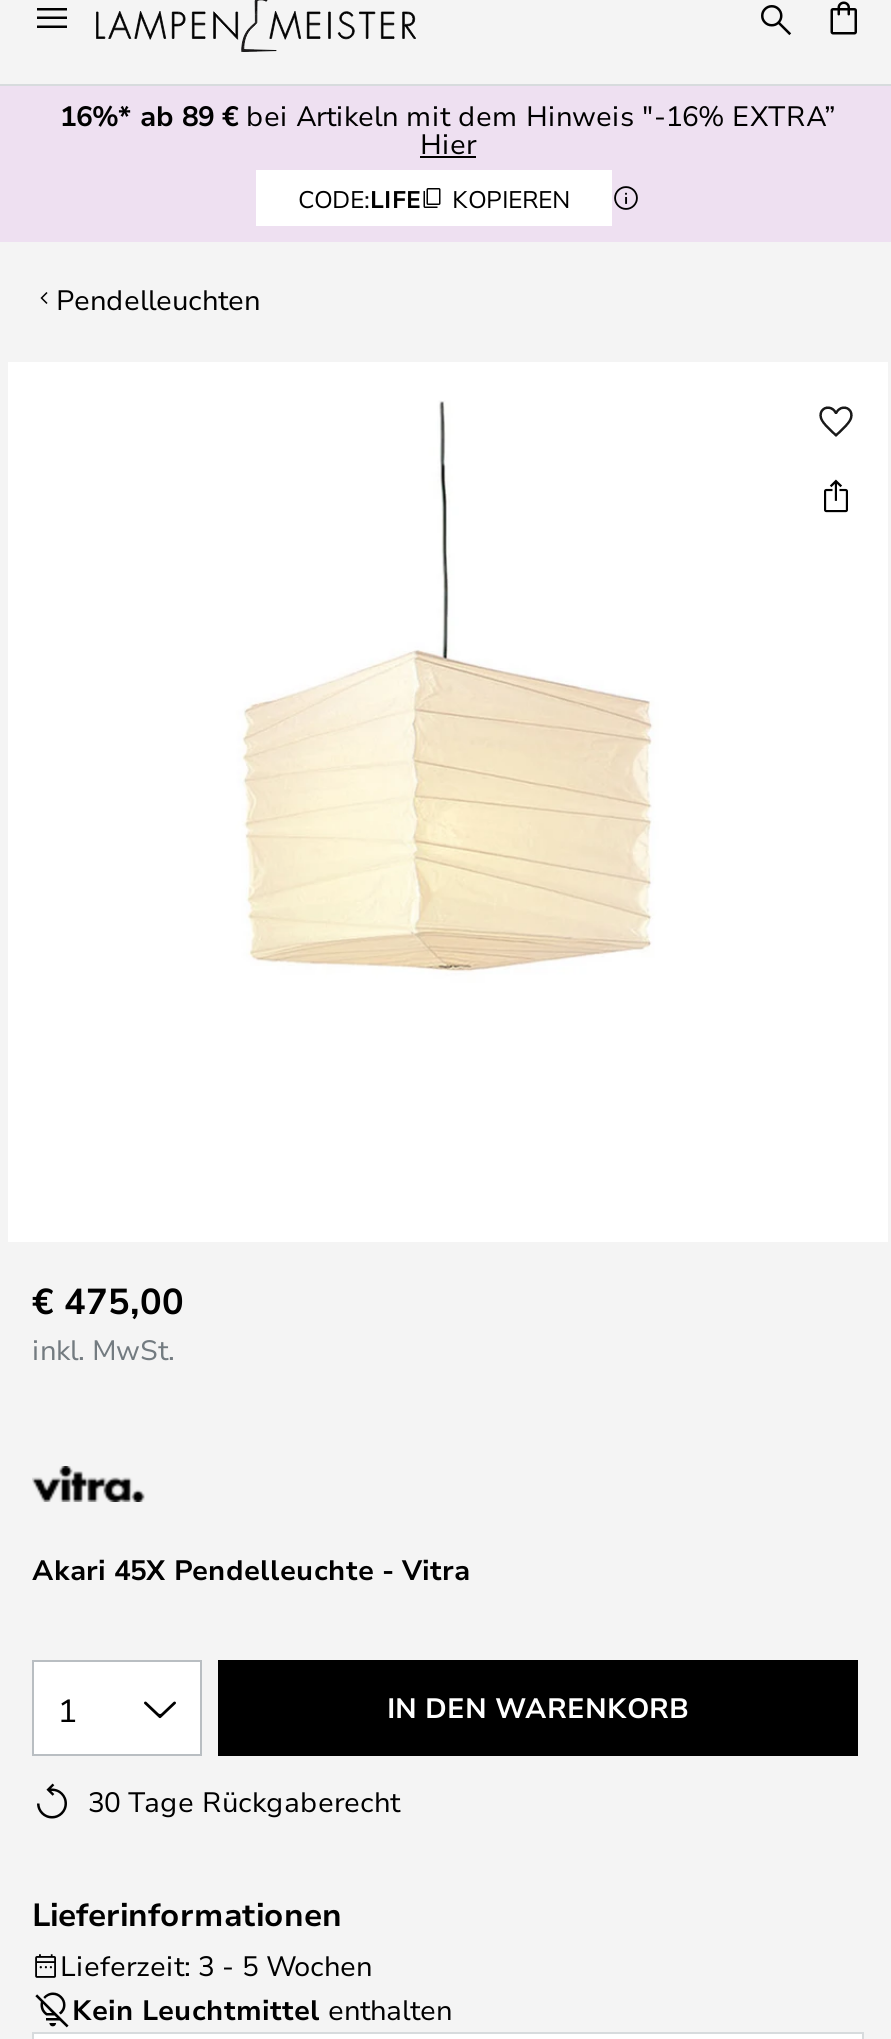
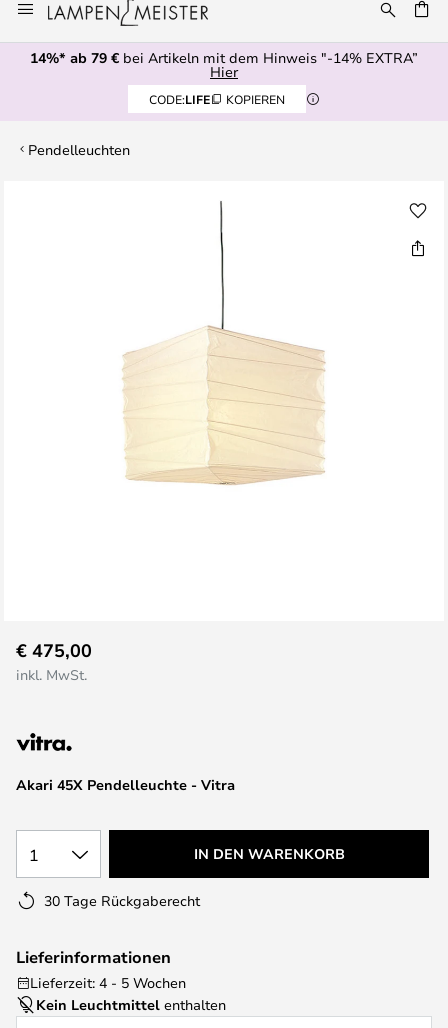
- 16%* ab 89 €bei Artikeln mit dem Hinweis "-16% EXTRA”
+ 14%* ab 79 €bei Artikeln mit dem Hinweis "-14% EXTRA”

- Lieferzeit: 3 - 5 Wochen
+ Lieferzeit: 4 - 5 Wochen
